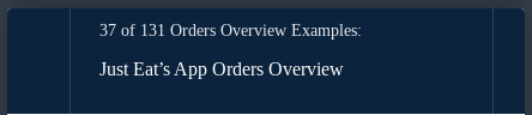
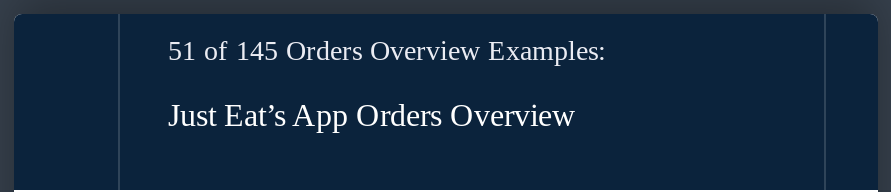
- 37 of 131 Orders Overview Examples:
+ 51 of 145 Orders Overview Examples:
